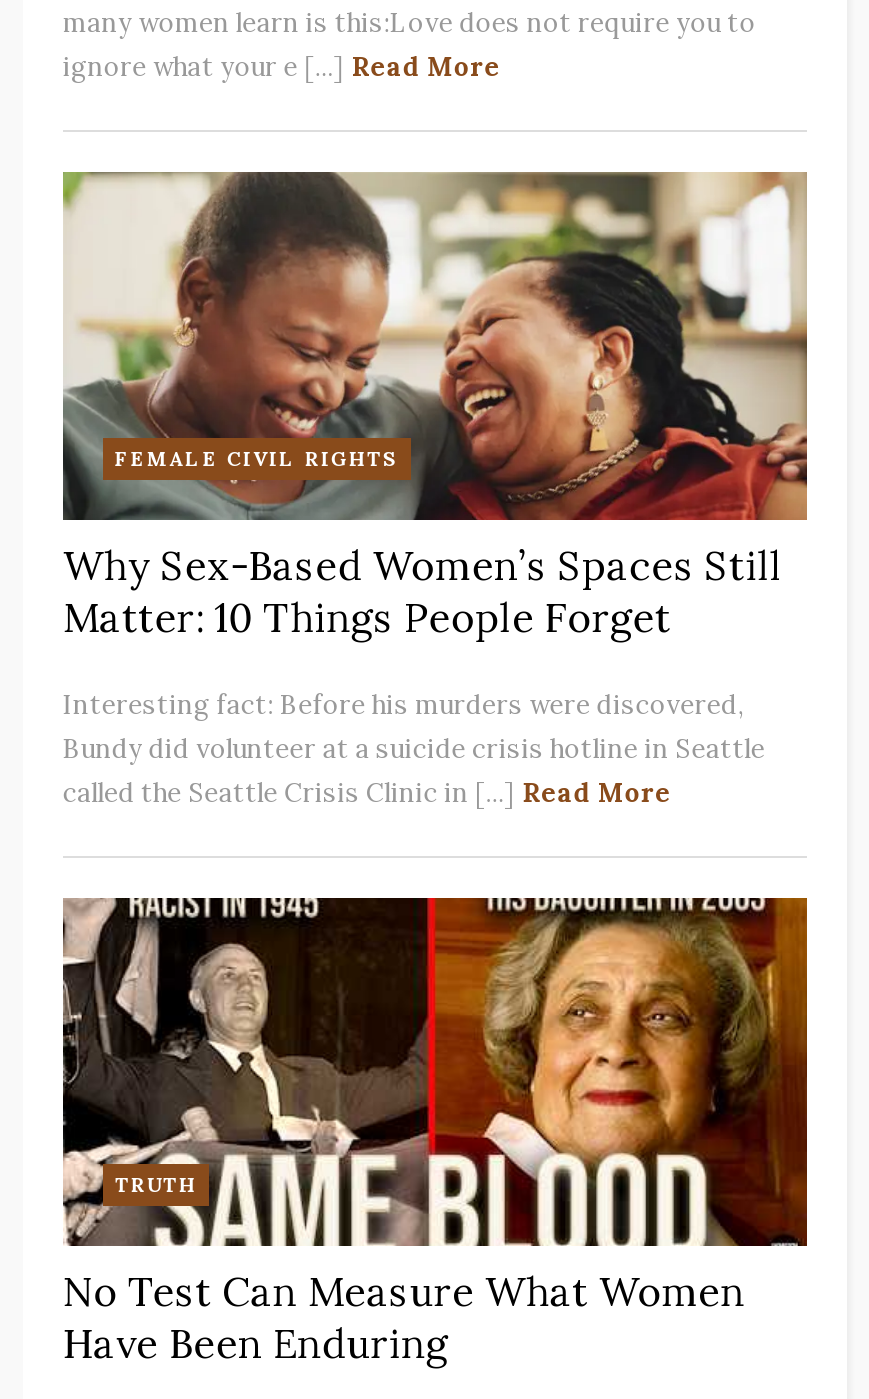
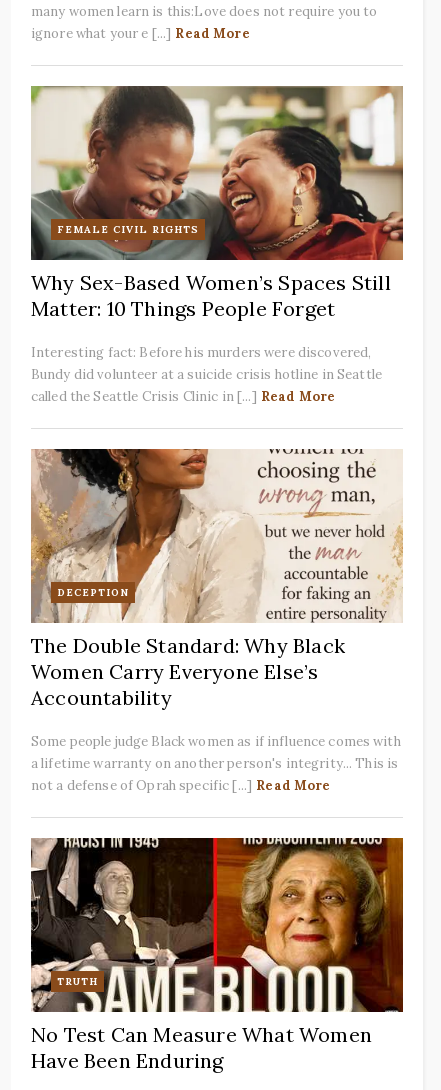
+ [image]
+ DECEPTION
+ The Double Standard: Why Black
+ Women Carry Everyone Else’s
+ Accountability
+ Some people judge Black women as if influence comes with
+ a lifetime warranty on another person's integrity... This is
+ not a defense of Oprah specific [...] Read More
